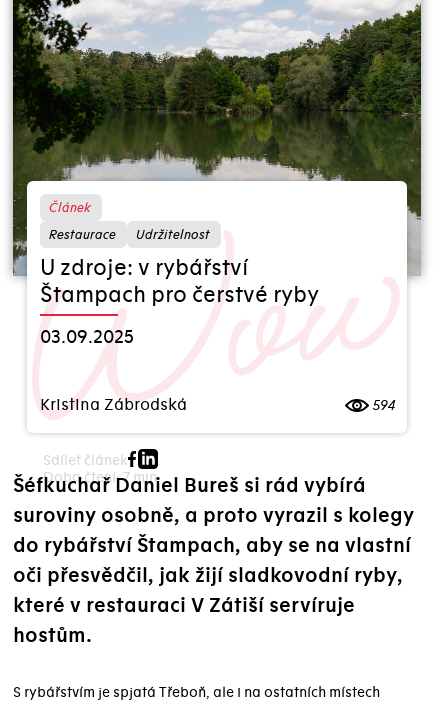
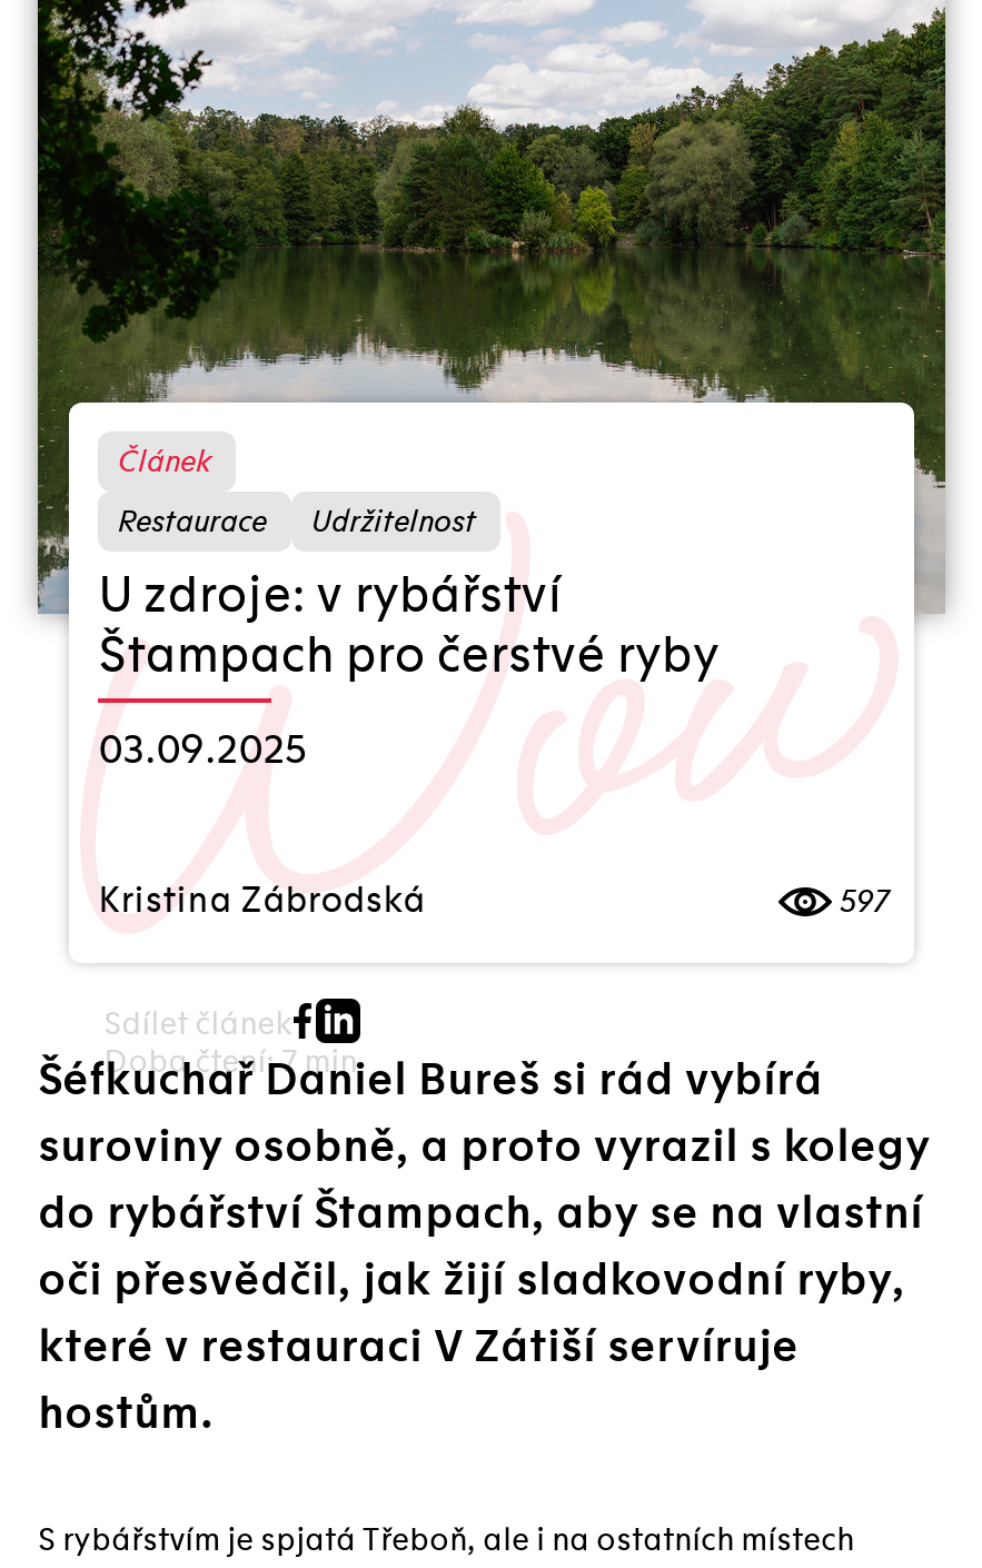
- 594
+ 597
